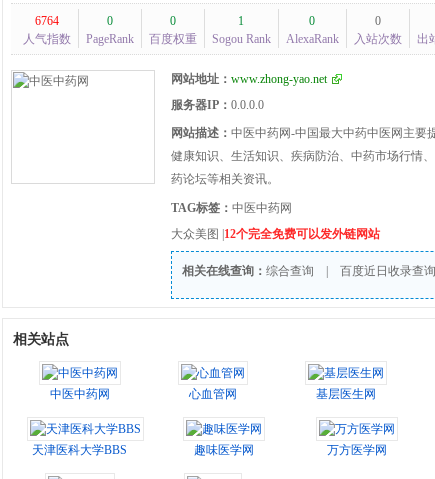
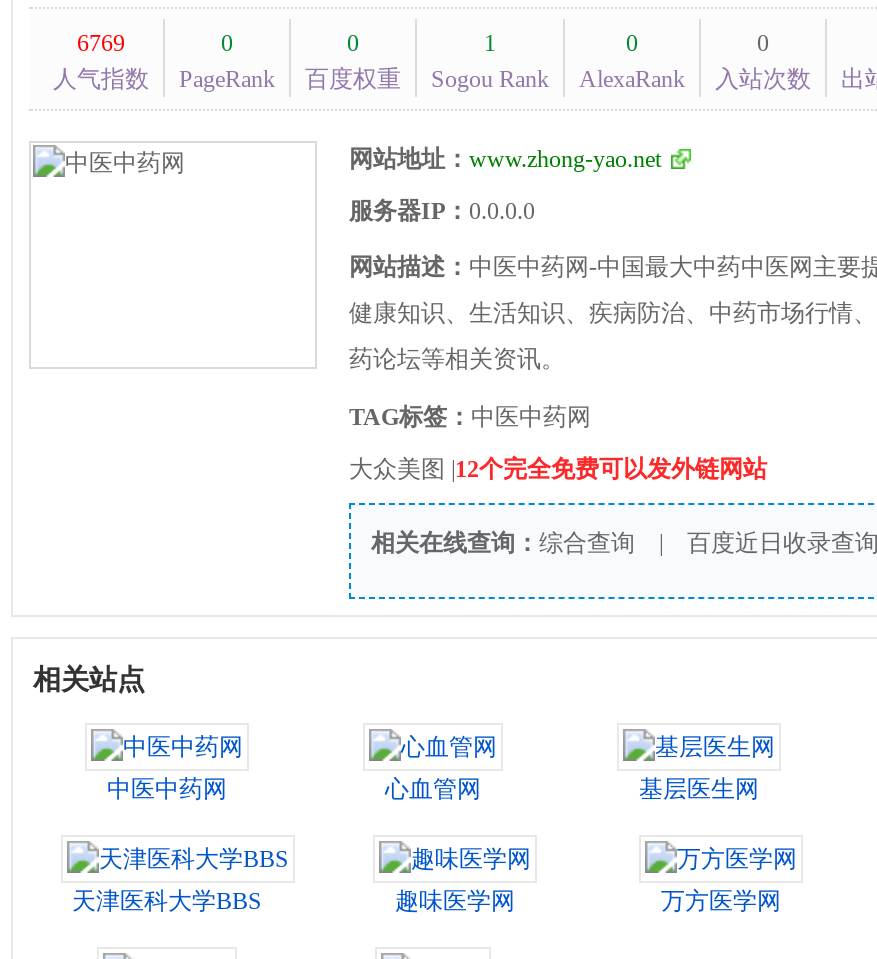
- 6764
+ 6769
